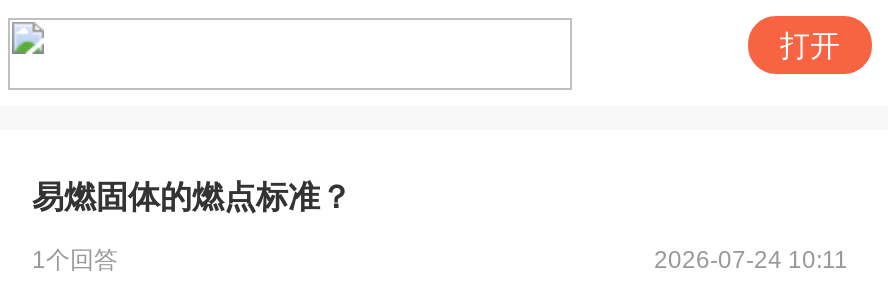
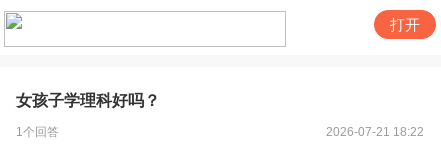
- 易燃固体的燃点标准？
+ 女孩子学理科好吗？

- 2026-07-24 10:11
+ 2026-07-21 18:22
